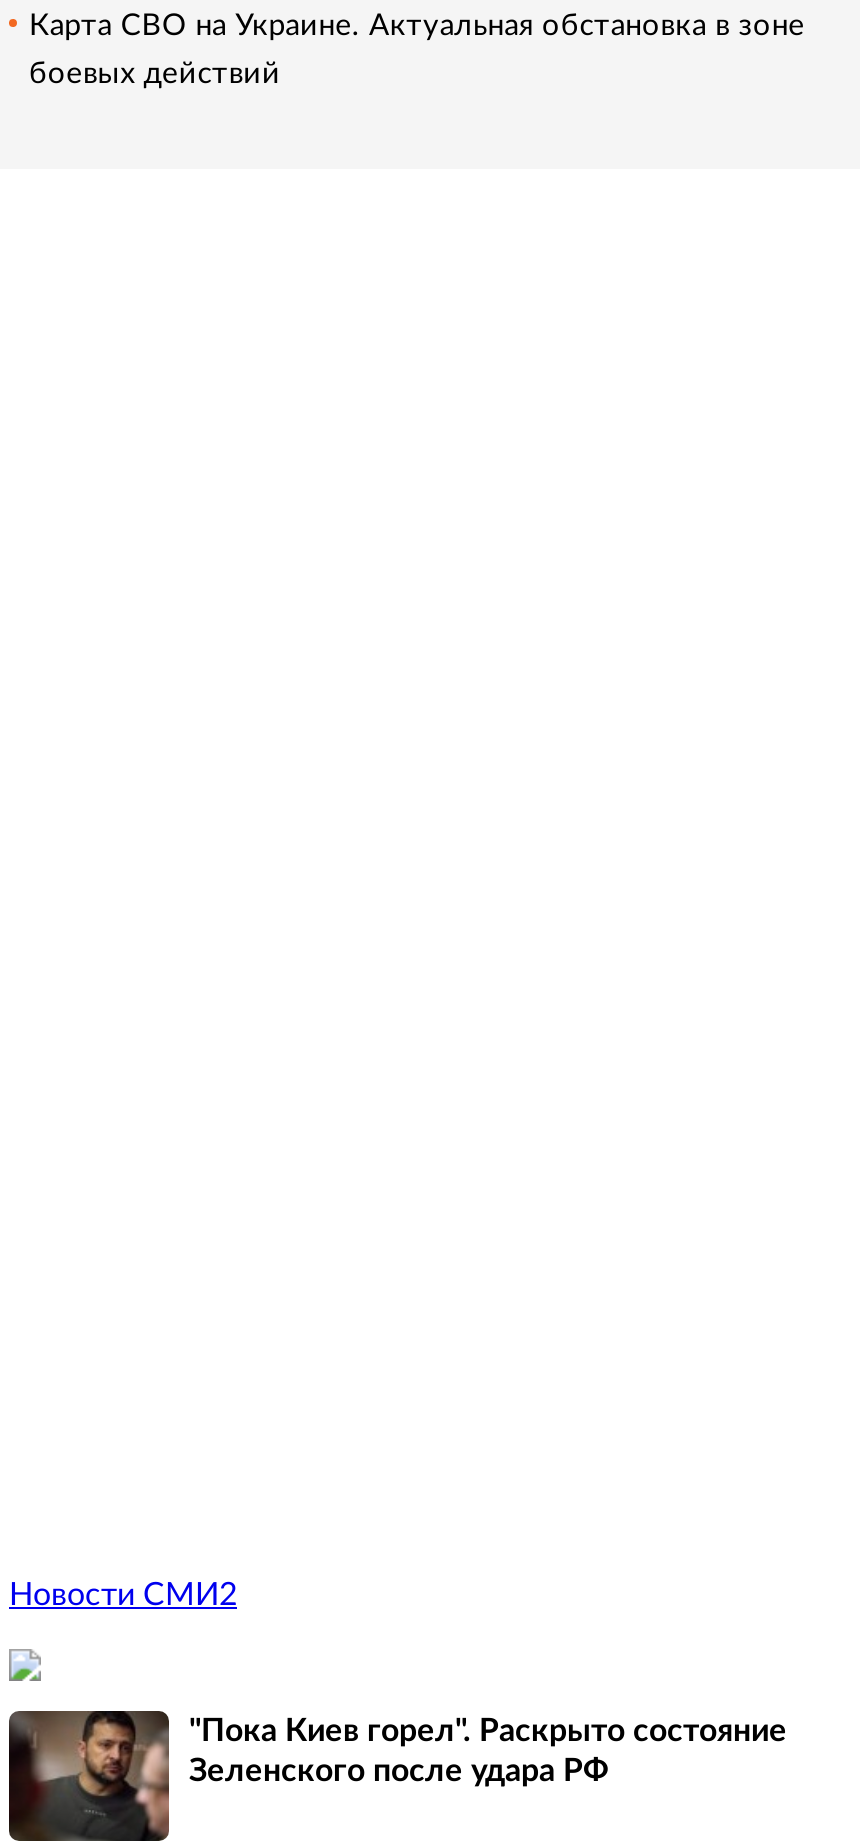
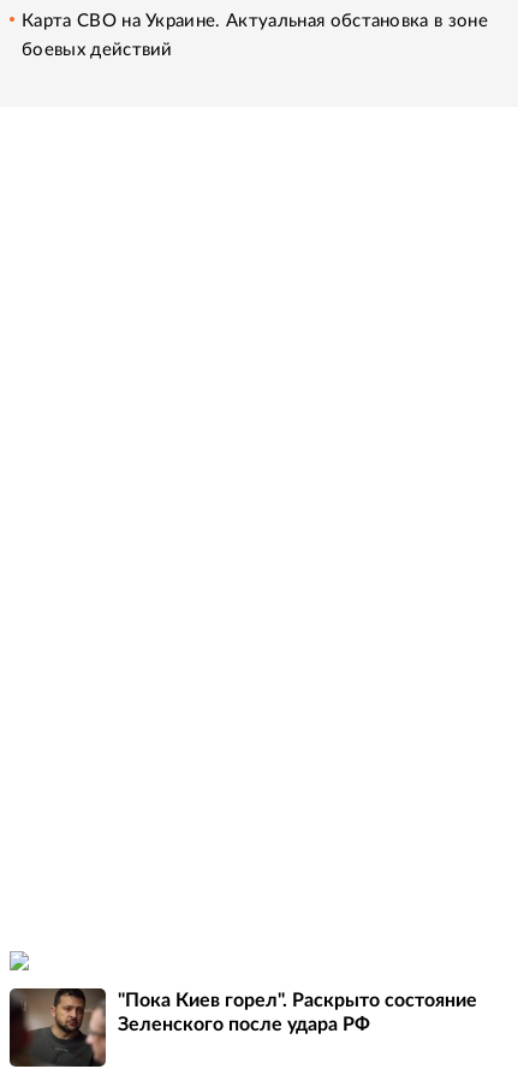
- Новости СМИ2
